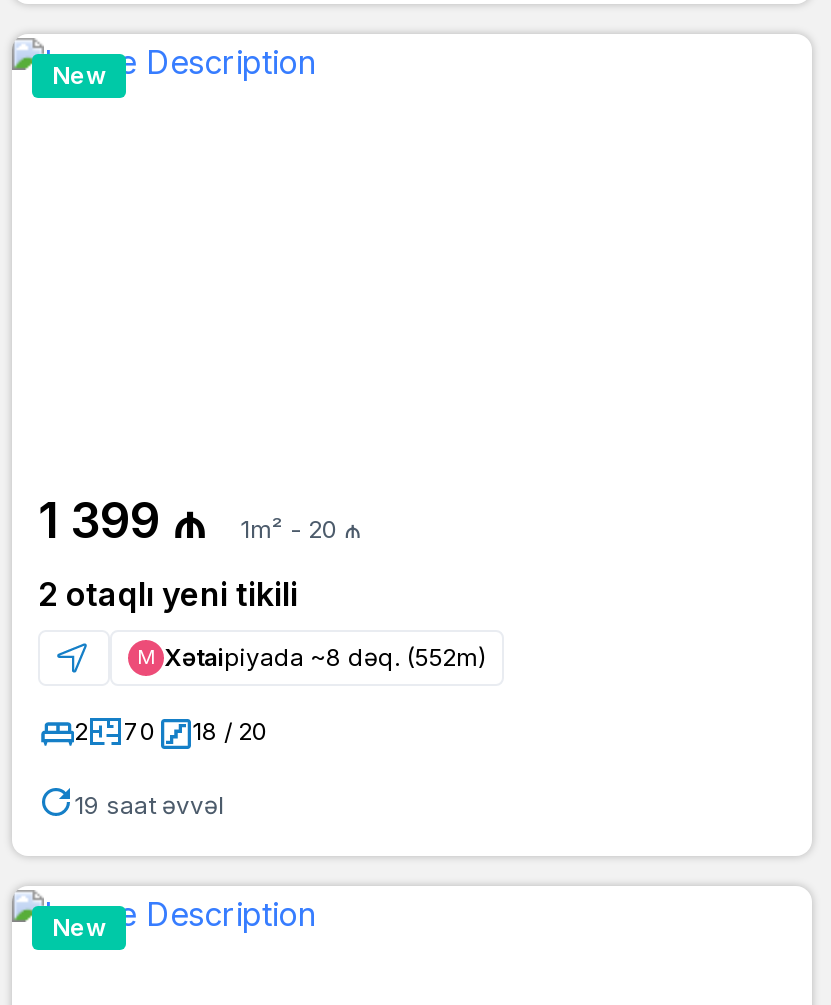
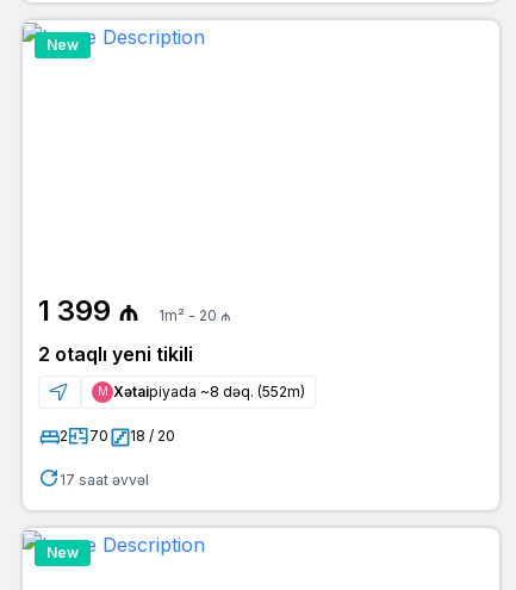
- 19 saat əvvəl
+ 17 saat əvvəl
